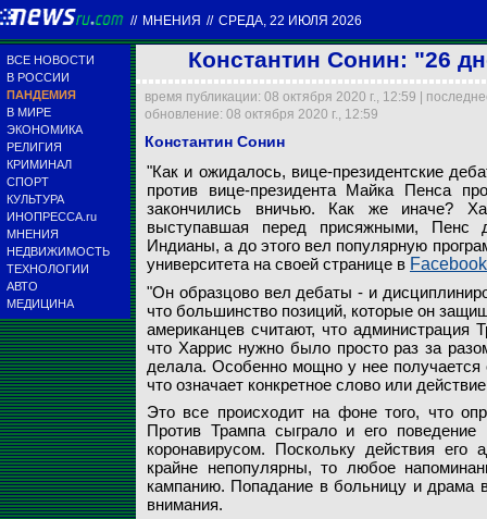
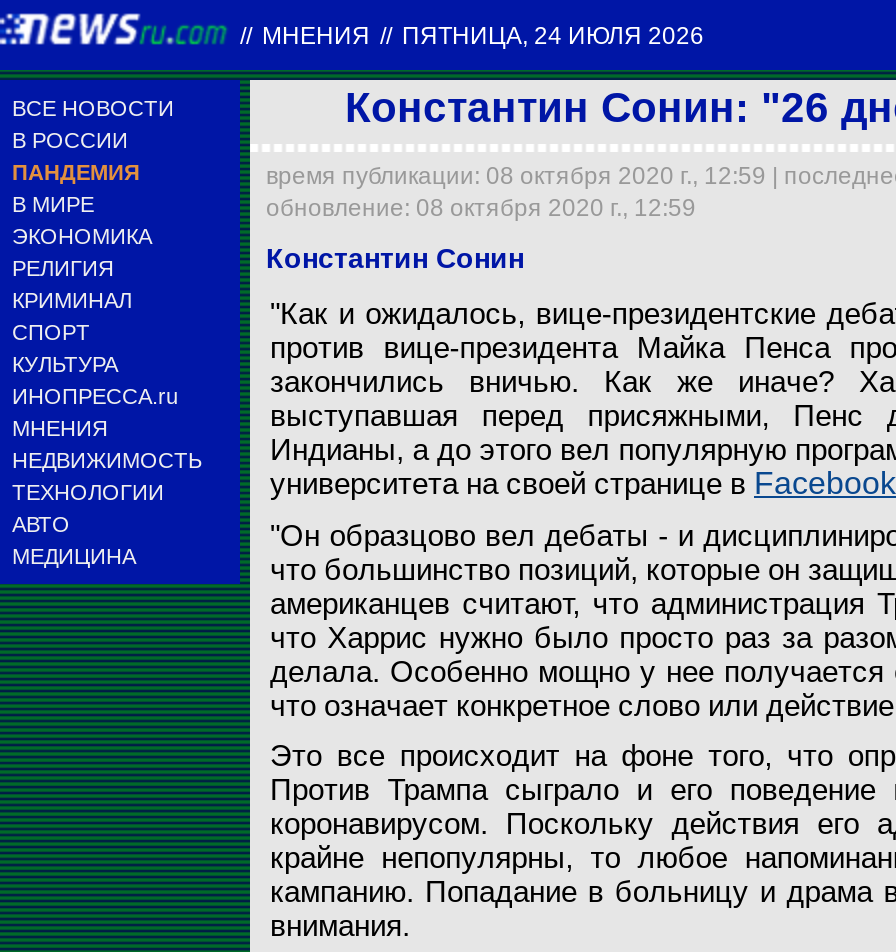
- // МНЕНИЯ // СРЕДА, 22 ИЮЛЯ 2026
+ // МНЕНИЯ // ПЯТНИЦА, 24 ИЮЛЯ 2026
